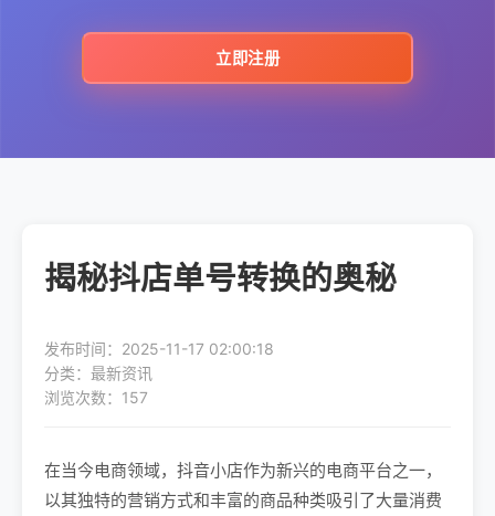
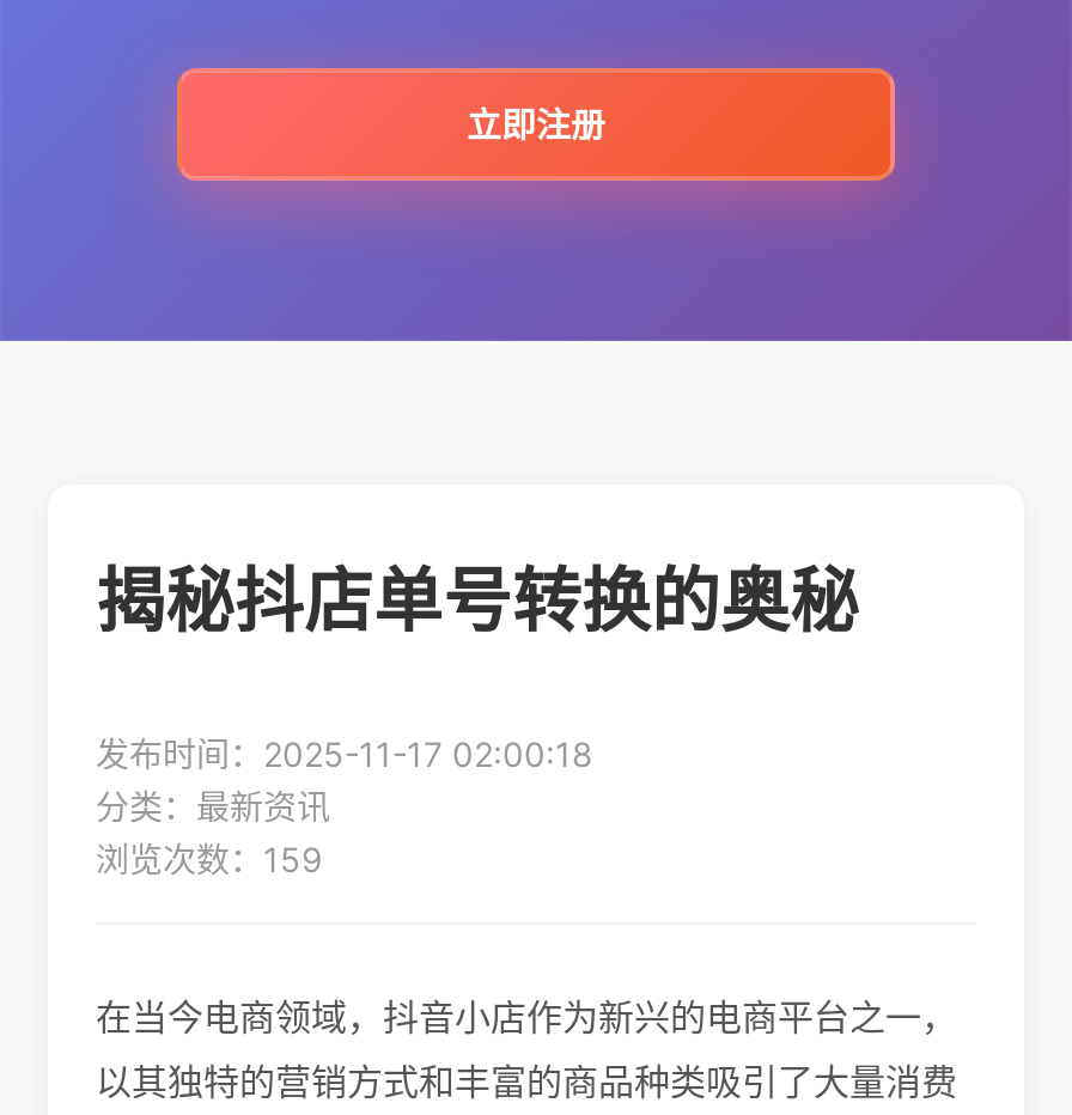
- 浏览次数：157
+ 浏览次数：159
